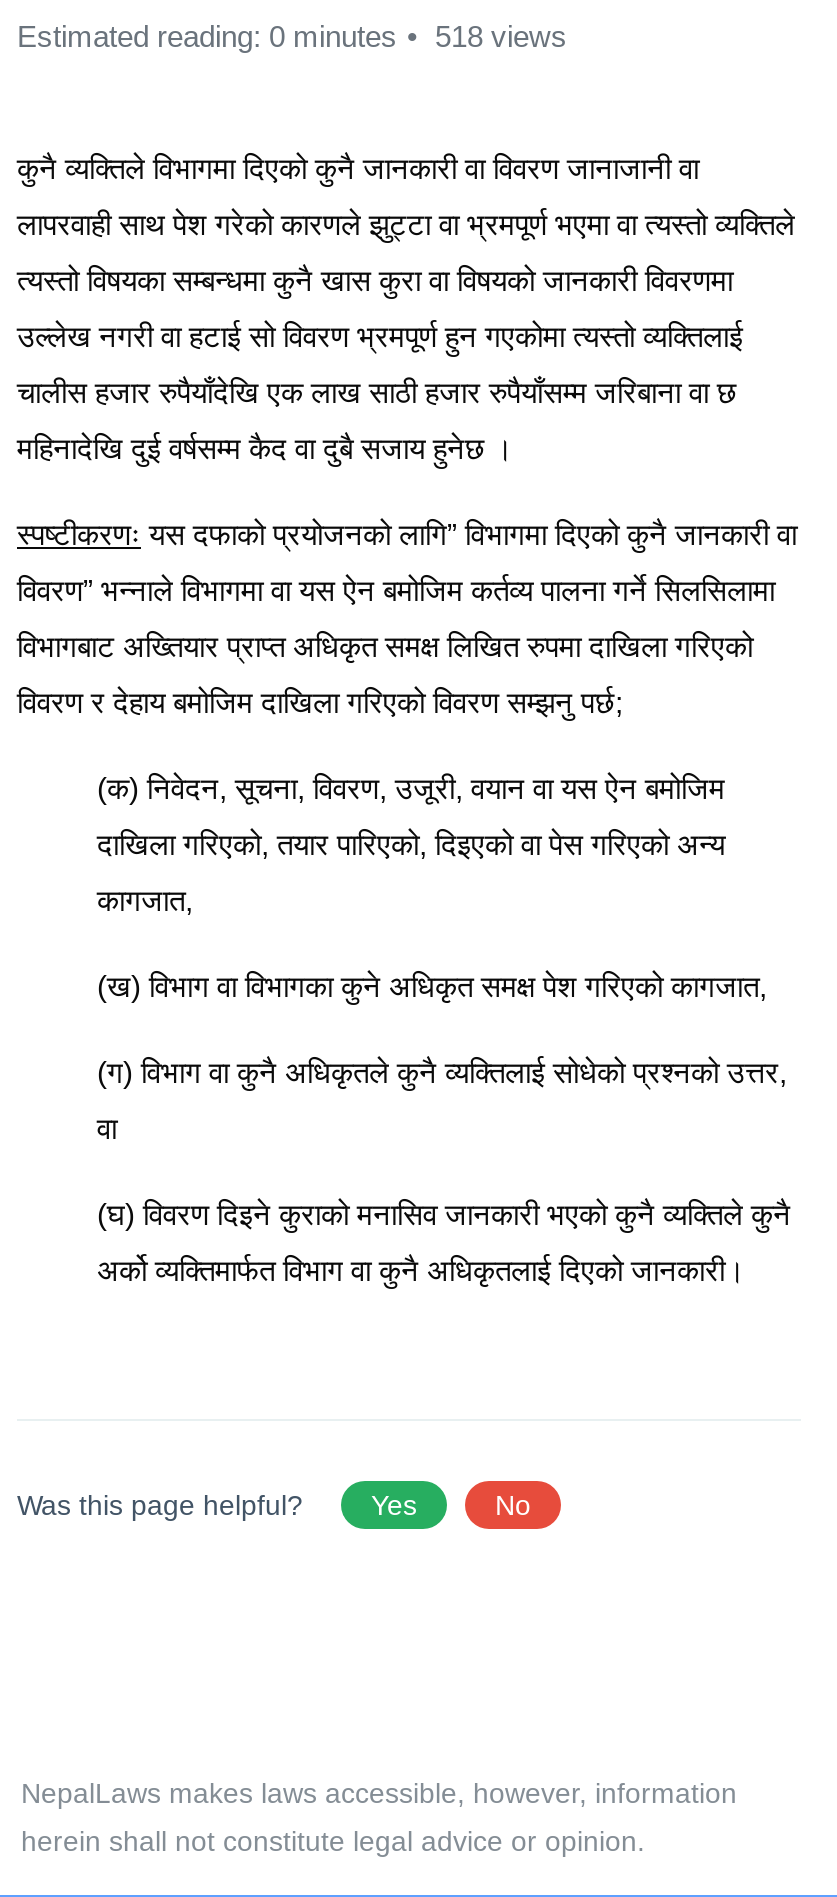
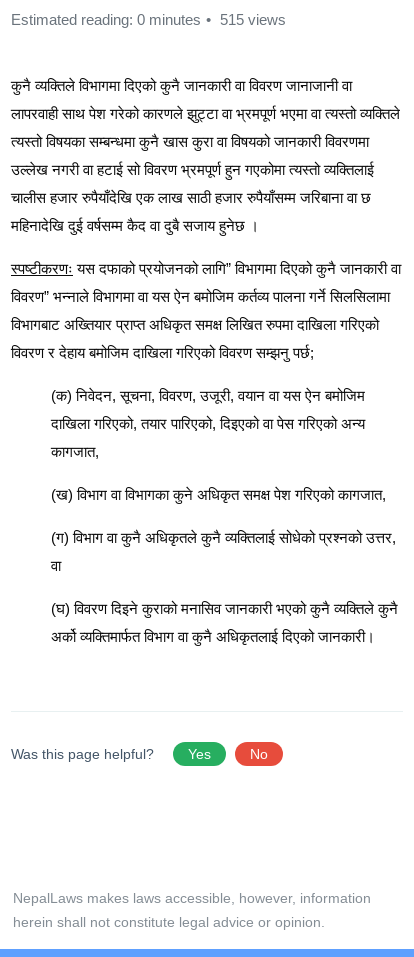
- Estimated reading: 0 minutes 518 views
+ Estimated reading: 0 minutes 515 views
